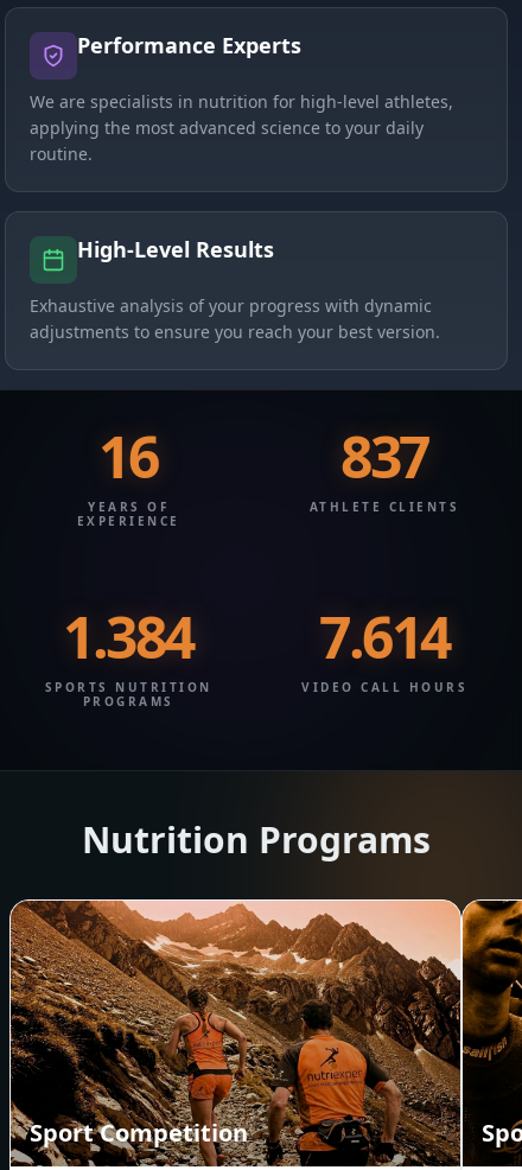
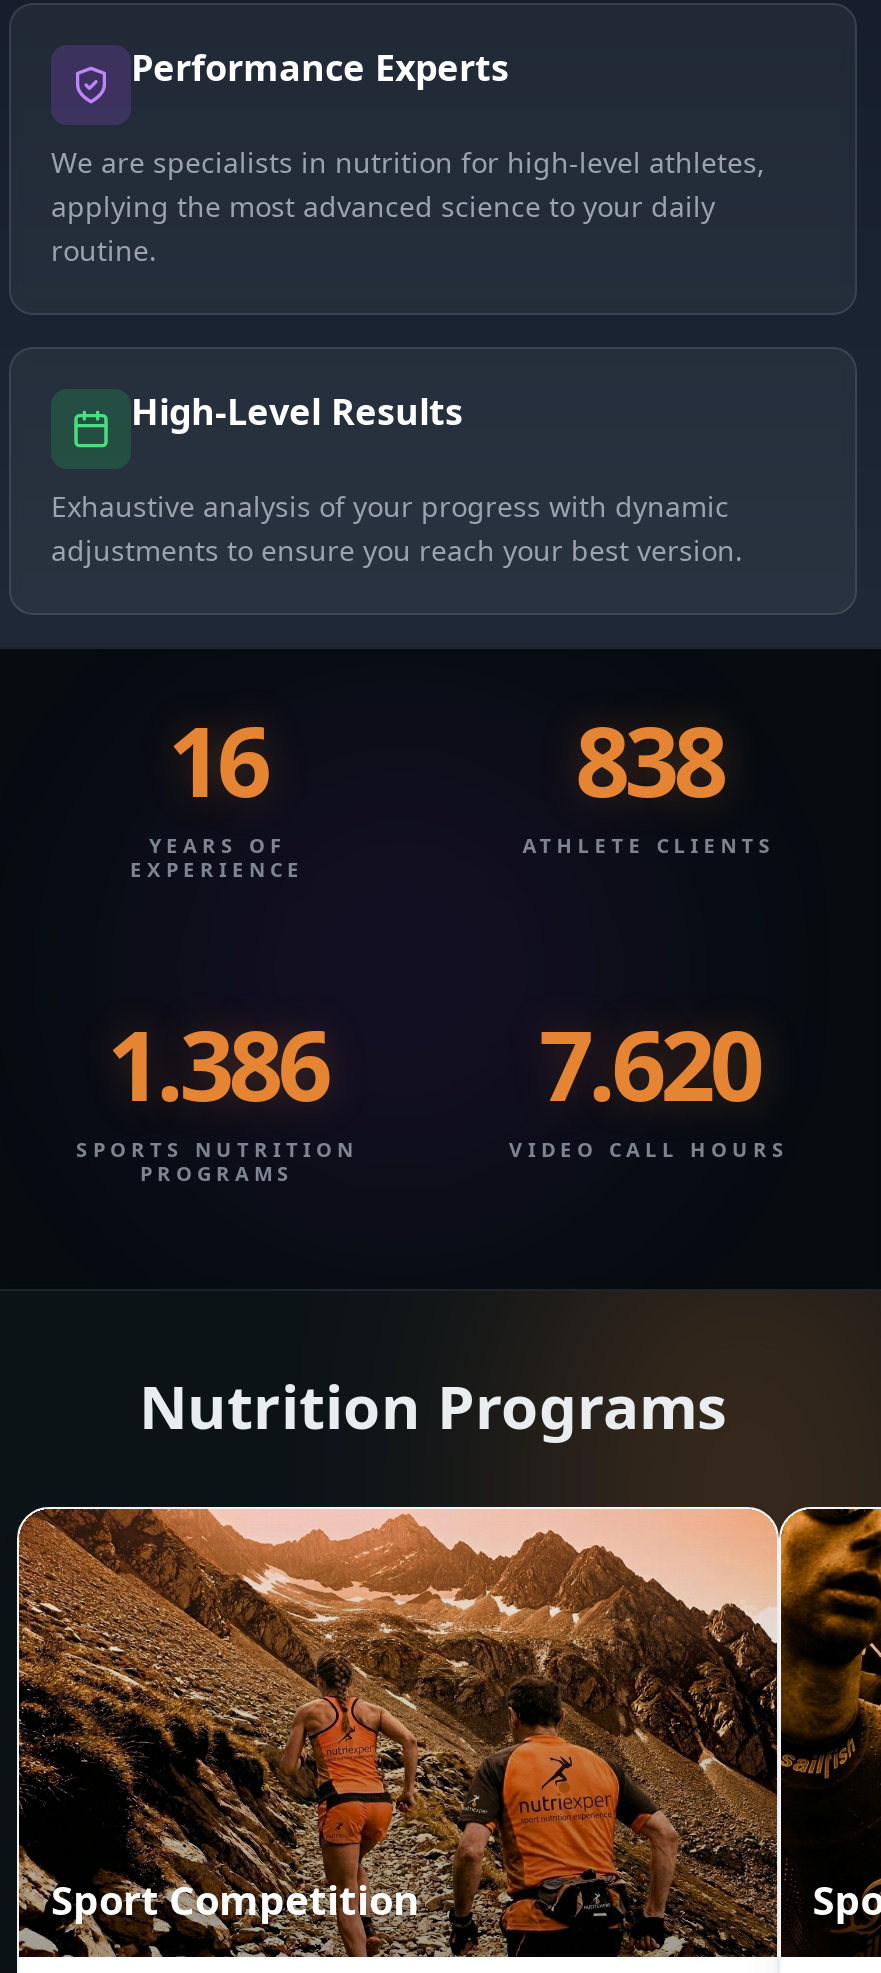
- 837
+ 838

- 1.384
+ 1.386

- 7.614
+ 7.620
